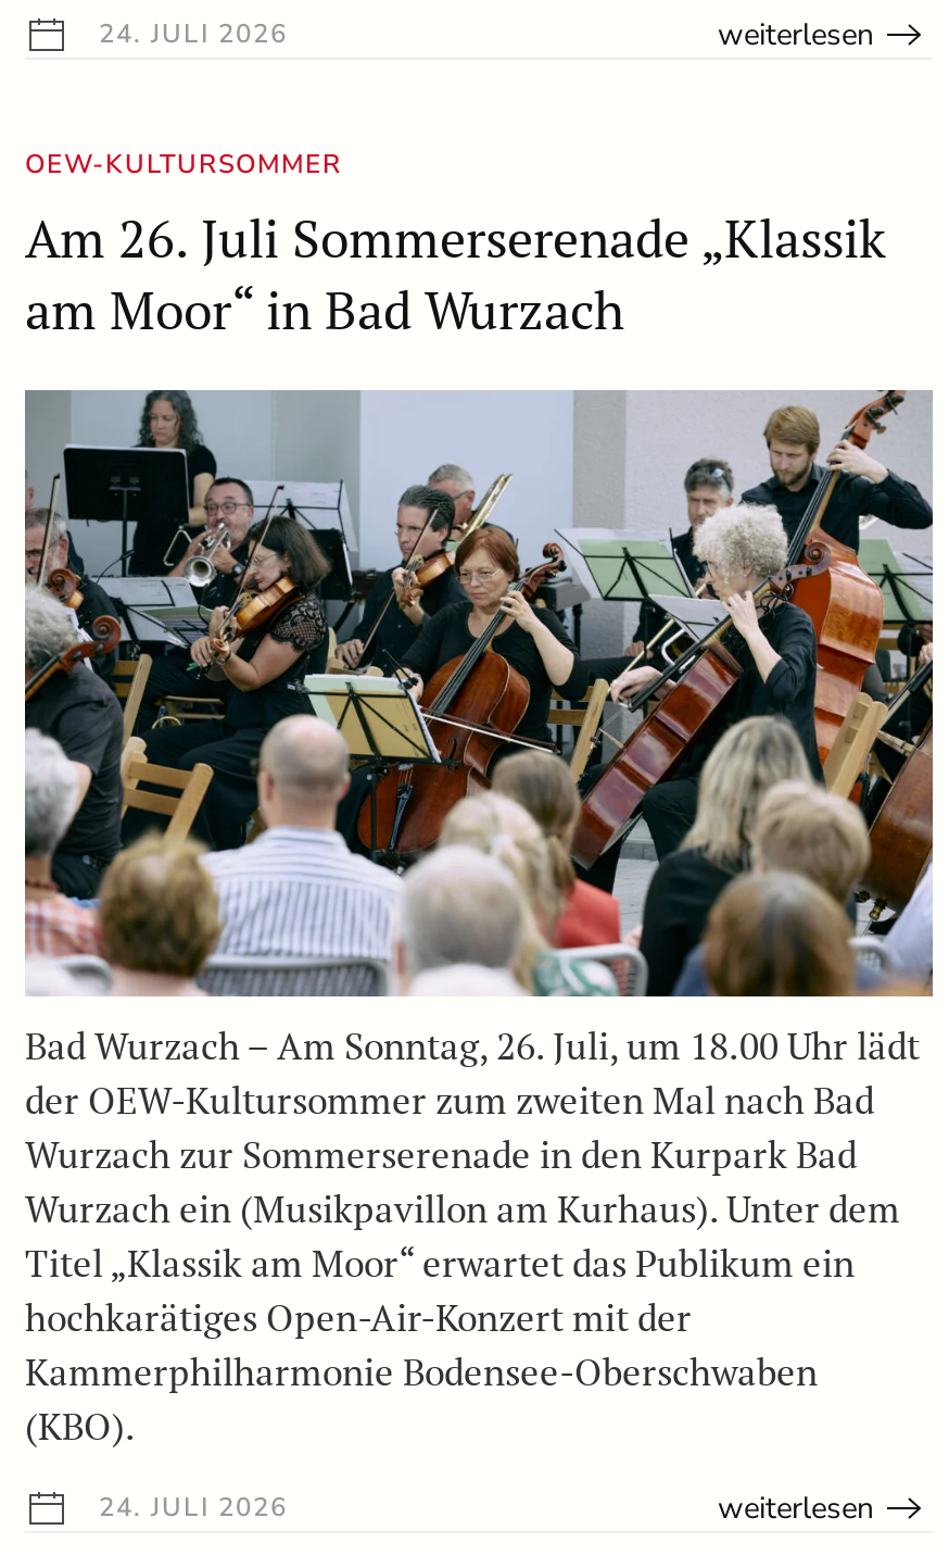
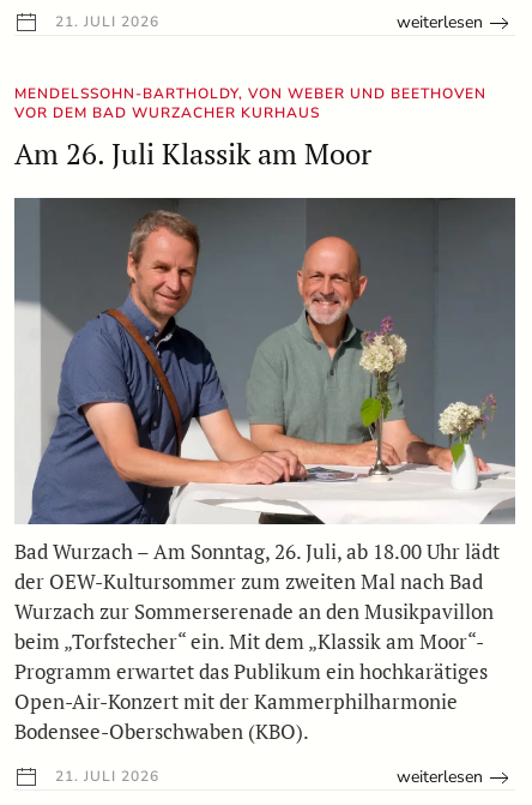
- 24. JULI 2026
+ 21. JULI 2026

- OEW-KULTURSOMMER
- Am 26. Juli Sommerserenade „Klassik
- am Moor“ in Bad Wurzach
+ MENDELSSOHN-BARTHOLDY, VON WEBER UND BEETHOVEN
+ VOR DEM BAD WURZACHER KURHAUS
+ Am 26. Juli Klassik am Moor

- [image]
- Bad Wurzach – Am Sonntag, 26. Juli, um 18.00 Uhr lädt
+ [image]
+ Bad Wurzach – Am Sonntag, 26. Juli, ab 18.00 Uhr lädt

- Wurzach zur Sommerserenade in den Kurpark Bad
- Wurzach ein (Musikpavillon am Kurhaus). Unter dem
- Titel „Klassik am Moor“ erwartet das Publikum ein
- hochkarätiges Open-Air-Konzert mit der
- Kammerphilharmonie Bodensee-Oberschwaben
- (KBO).
+ Wurzach zur Sommerserenade an den Musikpavillon
+ beim „Torfstecher“ ein. Mit dem „Klassik am Moor“-
+ Programm erwartet das Publikum ein hochkarätiges
+ Open-Air-Konzert mit der Kammerphilharmonie
+ Bodensee-Oberschwaben (KBO).

- 24. JULI 2026
+ 21. JULI 2026
